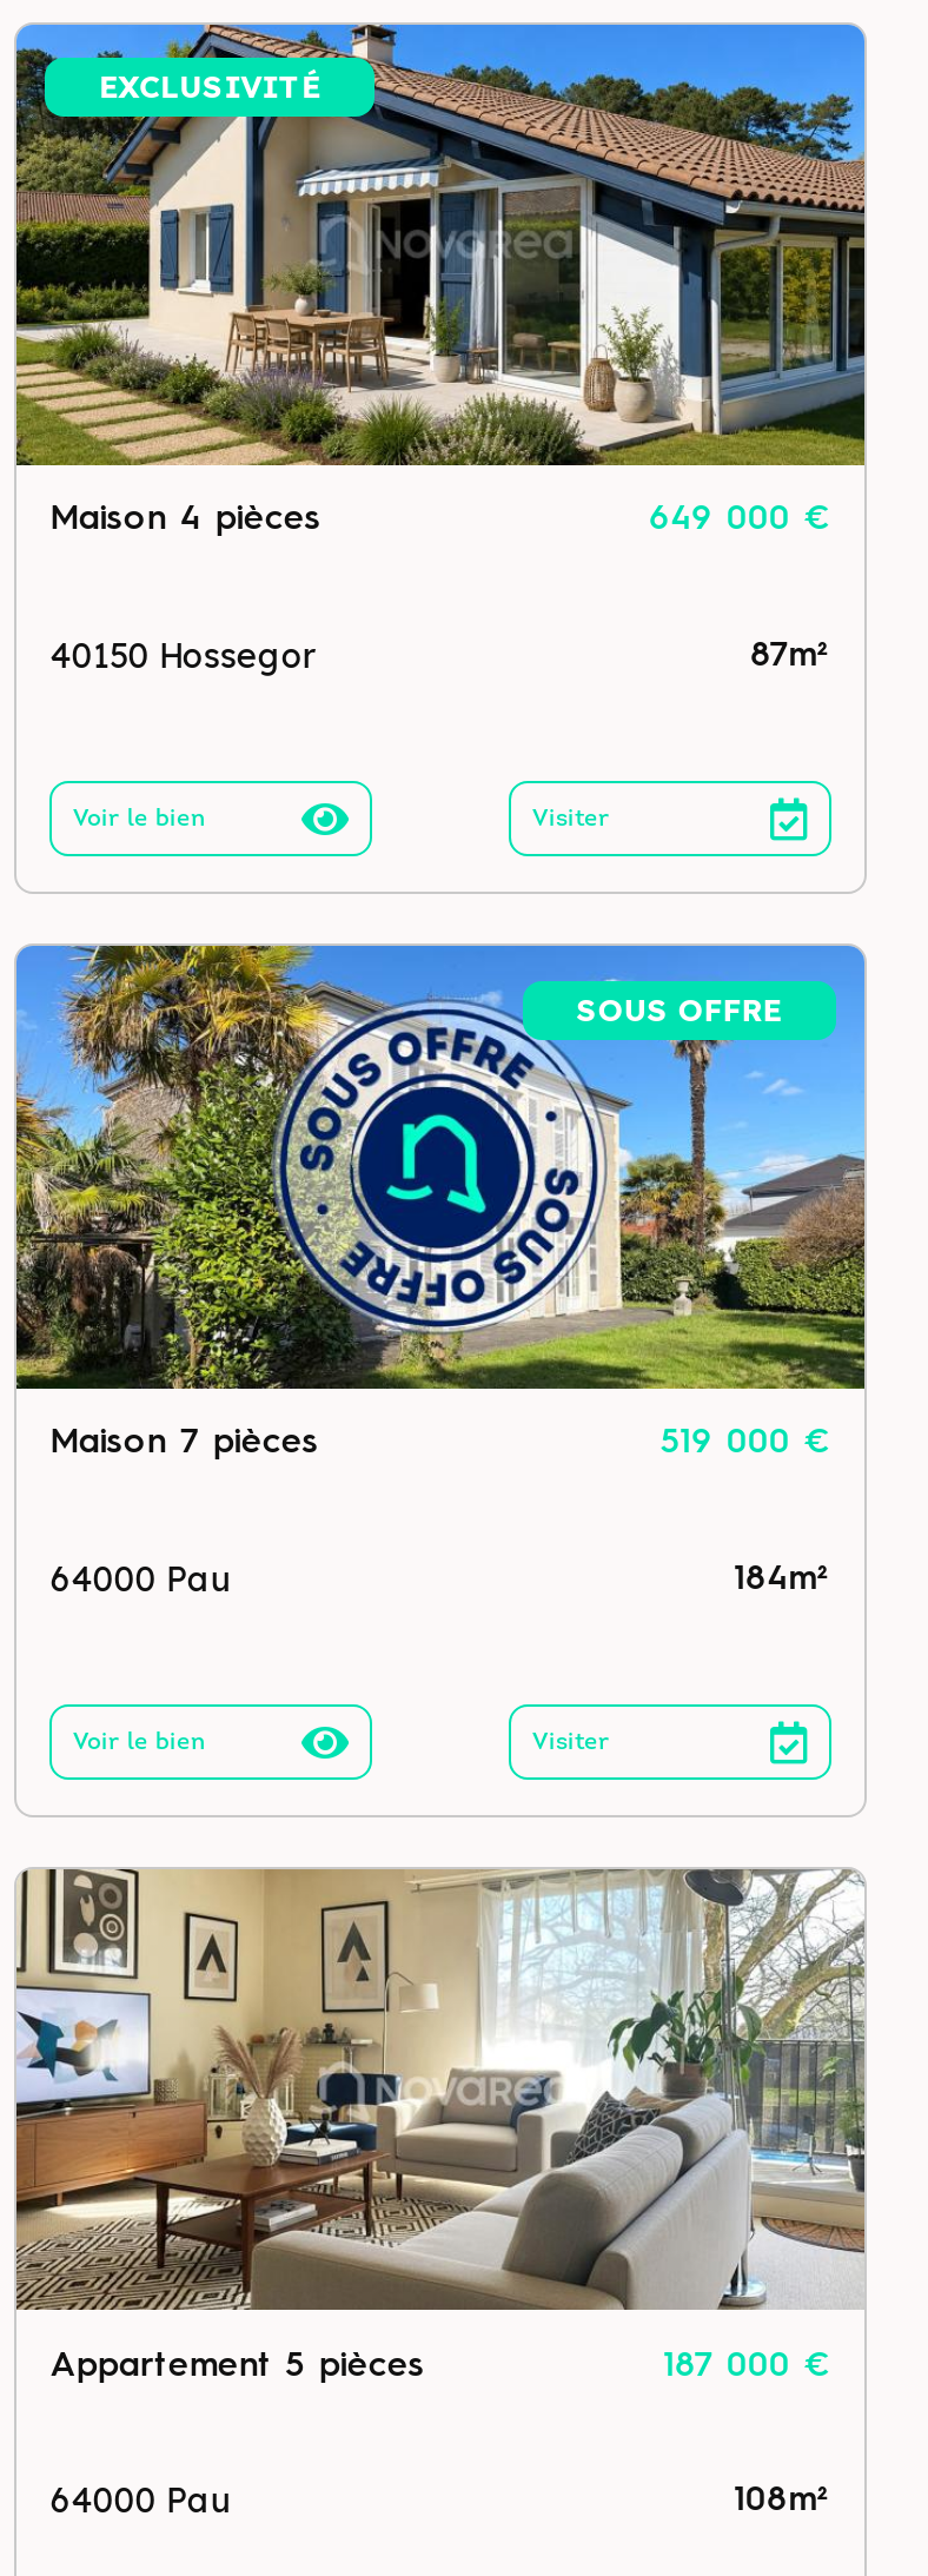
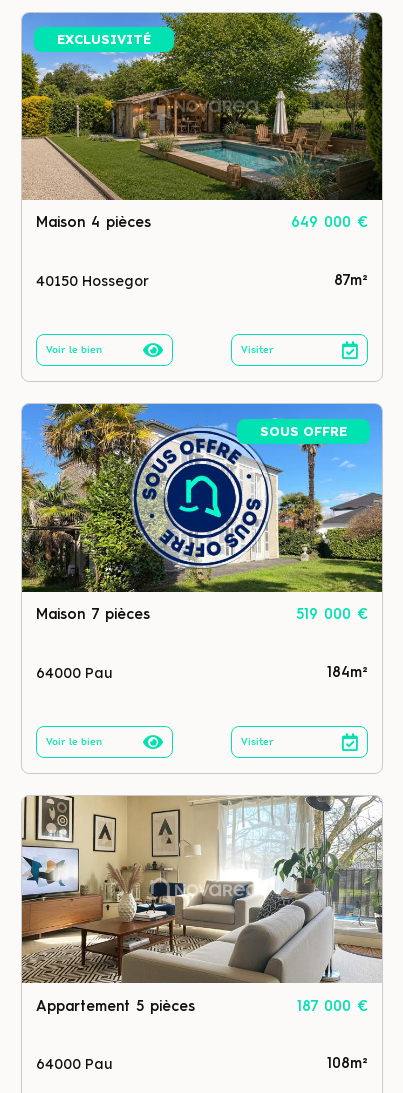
- [image]
+ [image]
